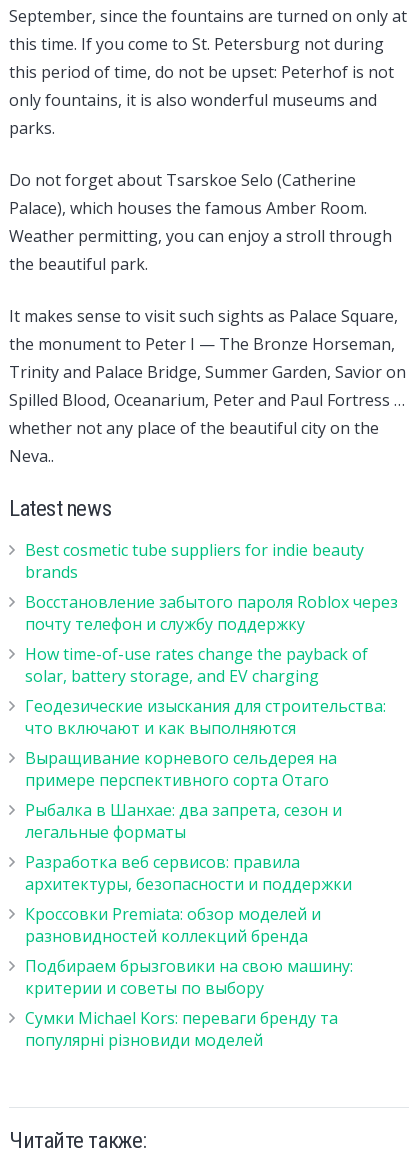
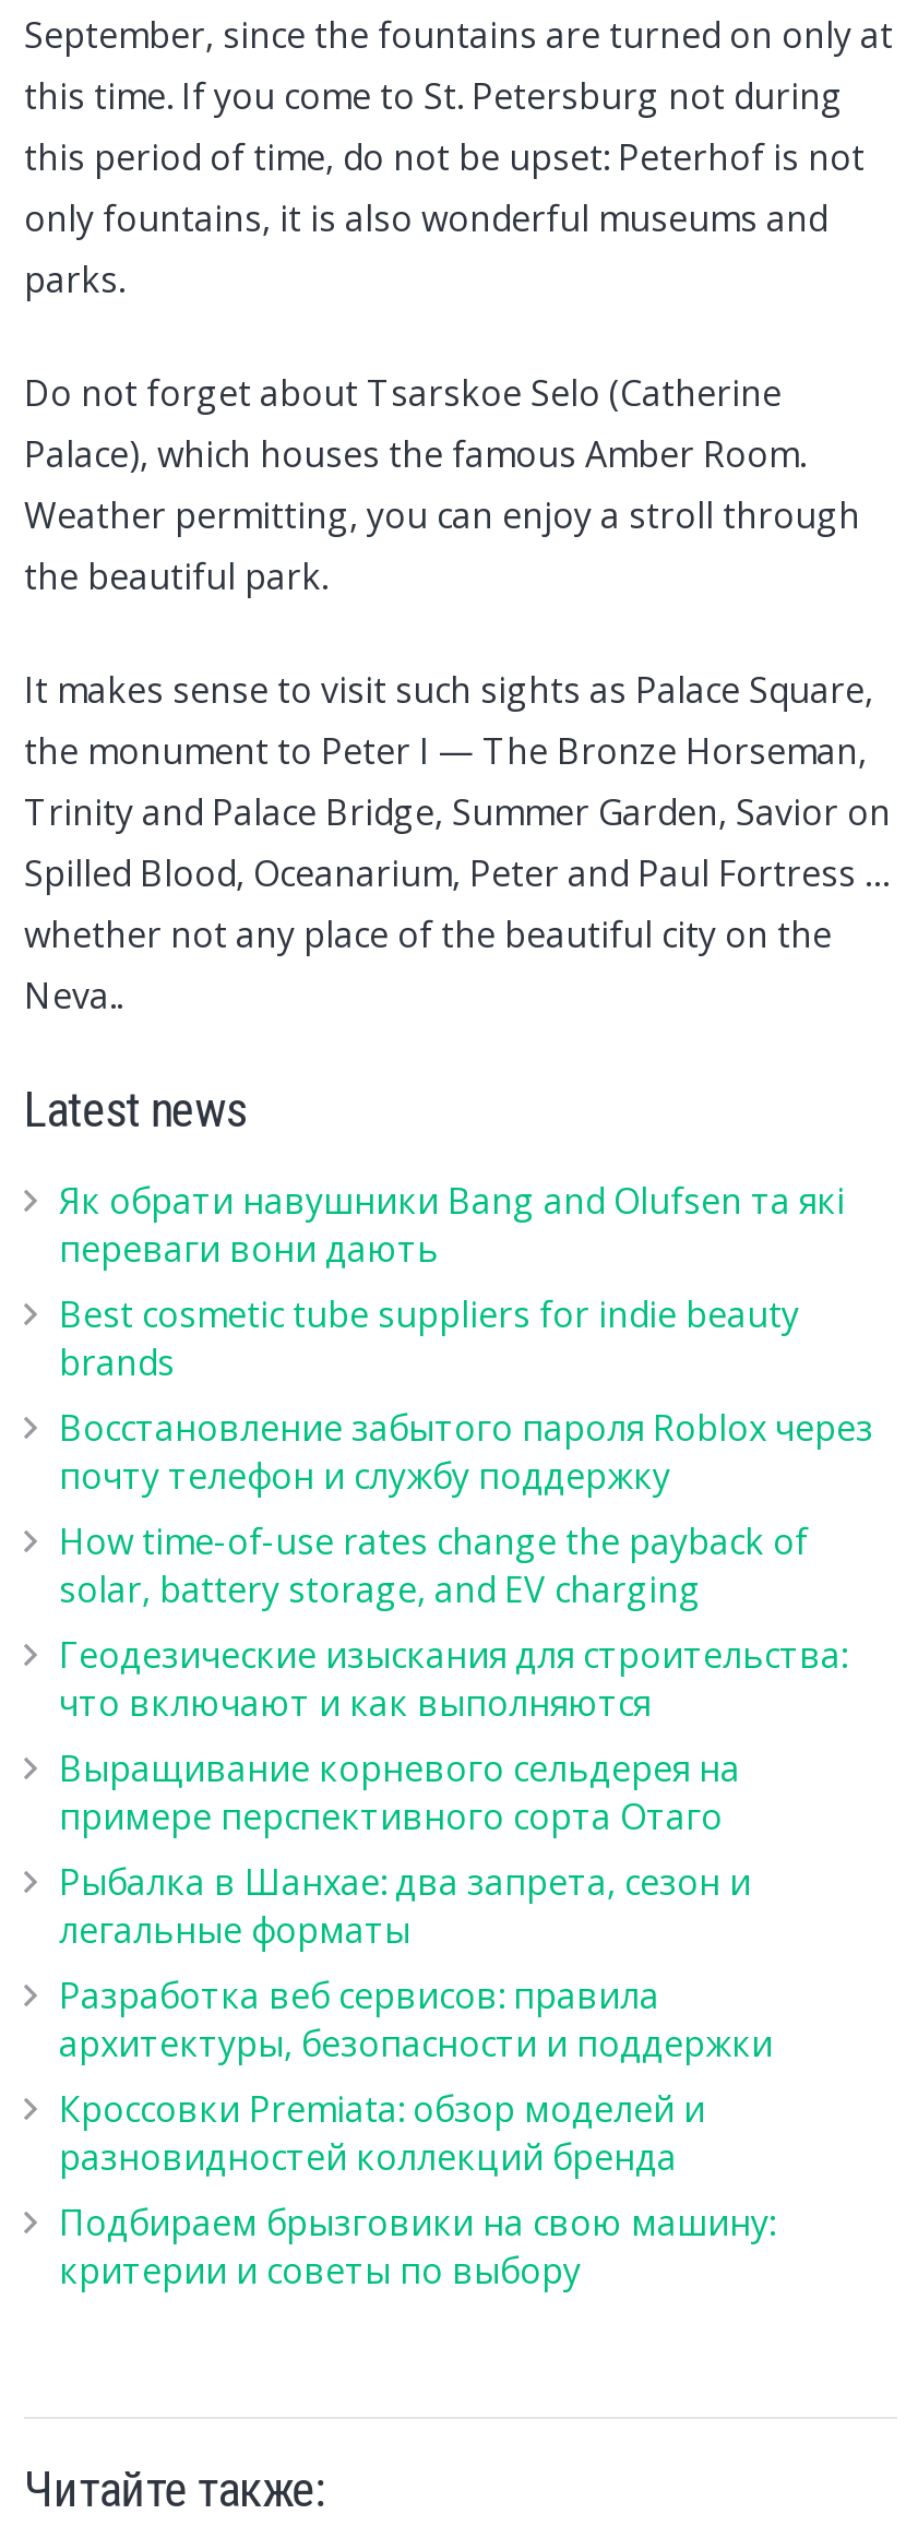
+ Як обрати навушники Bang and Olufsen та які
+ переваги вони дають

moved down: Best cosmetic tube suppliers for indie beauty | brands | Восстановление забытого пароля Roblox через | ... | Подбираем брызговики на свою машину: | критерии и советы по выбору

- Сумки Michael Kors: переваги бренду та
- популярні різновиди моделей
